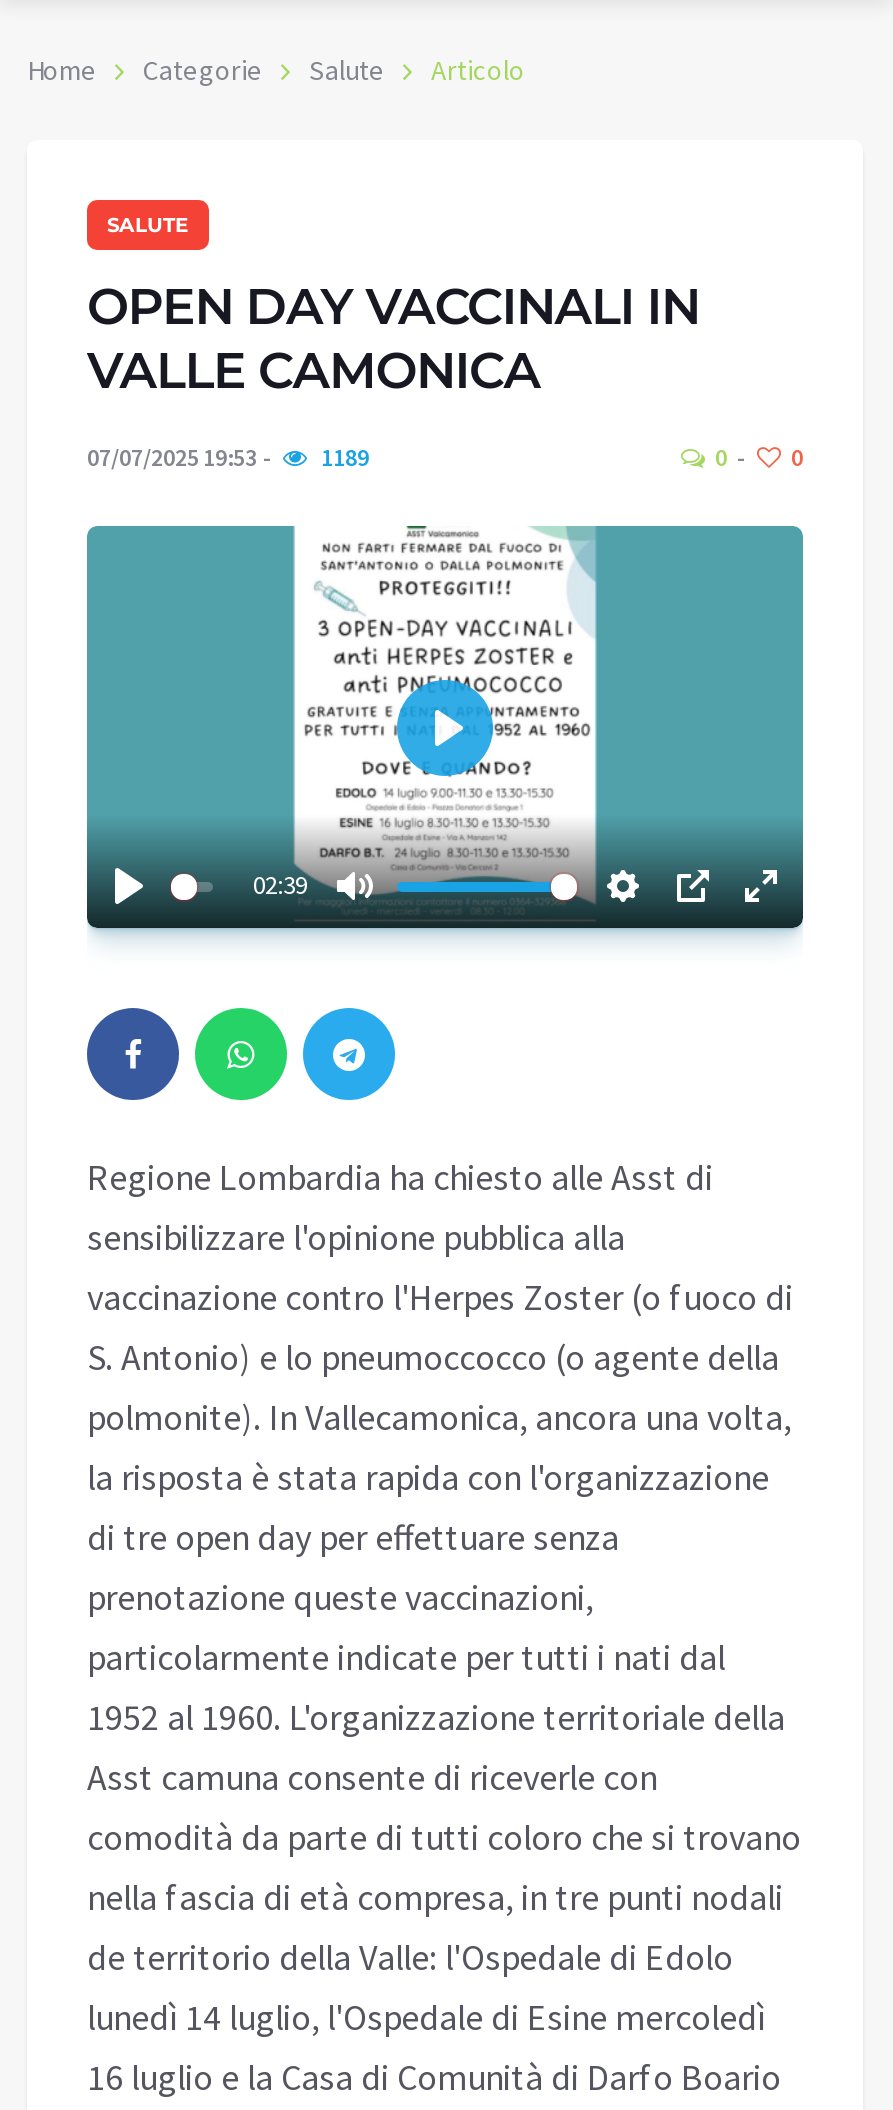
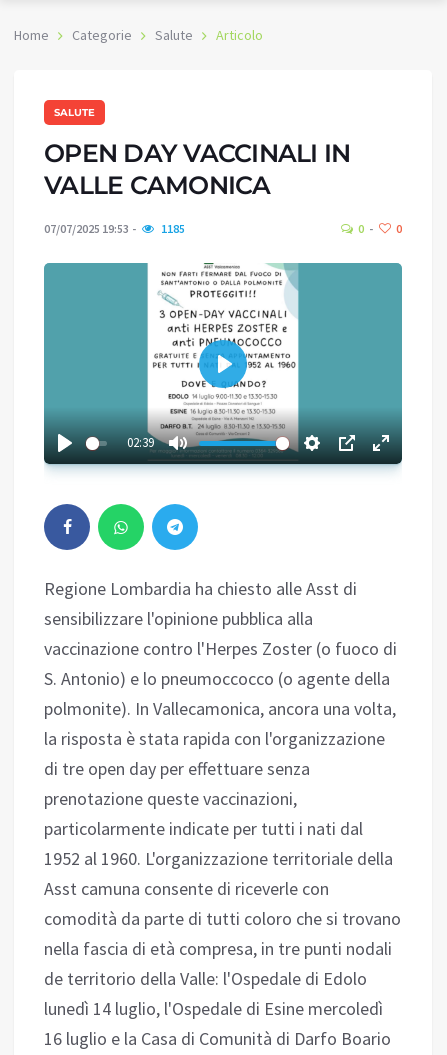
- 1189
+ 1185
